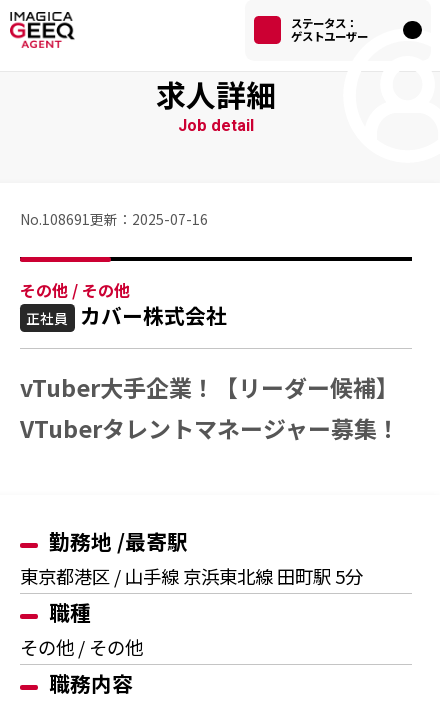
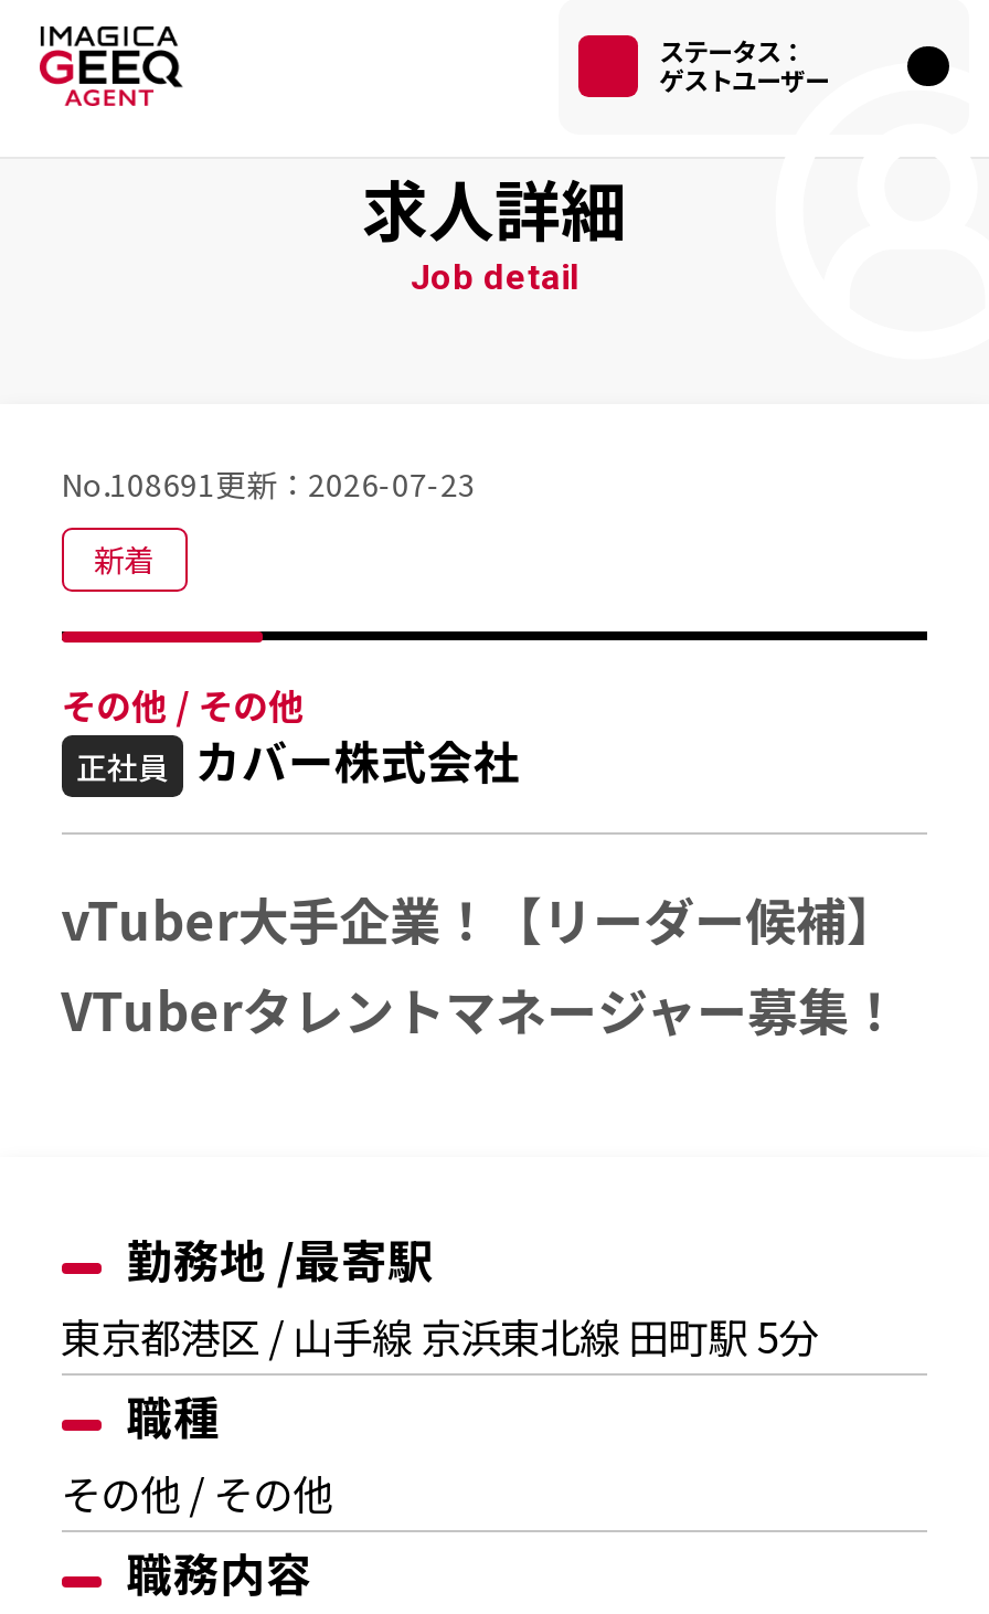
- No.108691更新：2025-07-16
+ No.108691更新：2026-07-23
+ 新着
